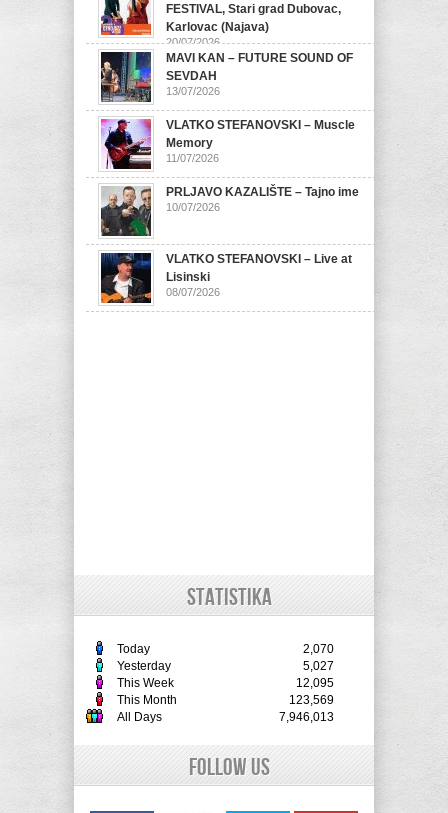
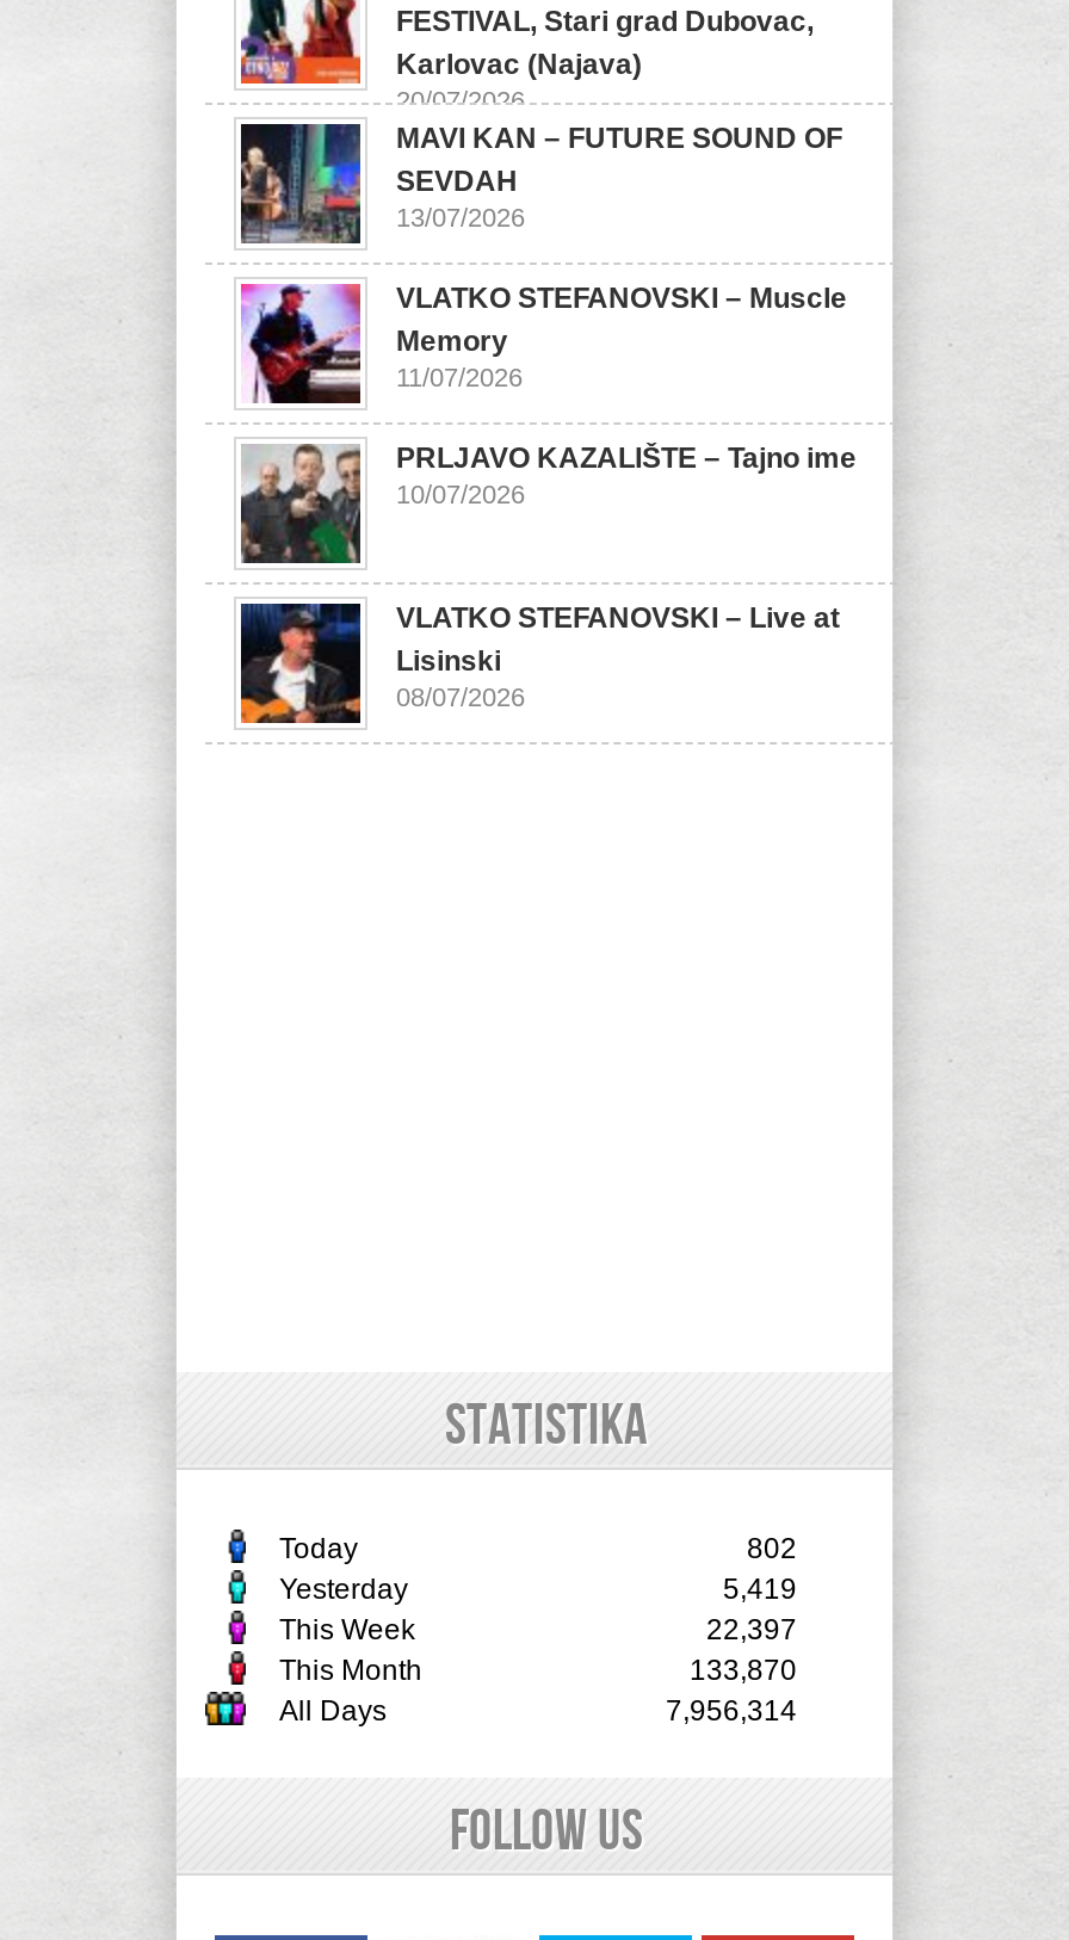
- 2,070
+ 802

- 5,027
+ 5,419

- 12,095
+ 22,397

- 123,569
+ 133,870

- 7,946,013
+ 7,956,314
